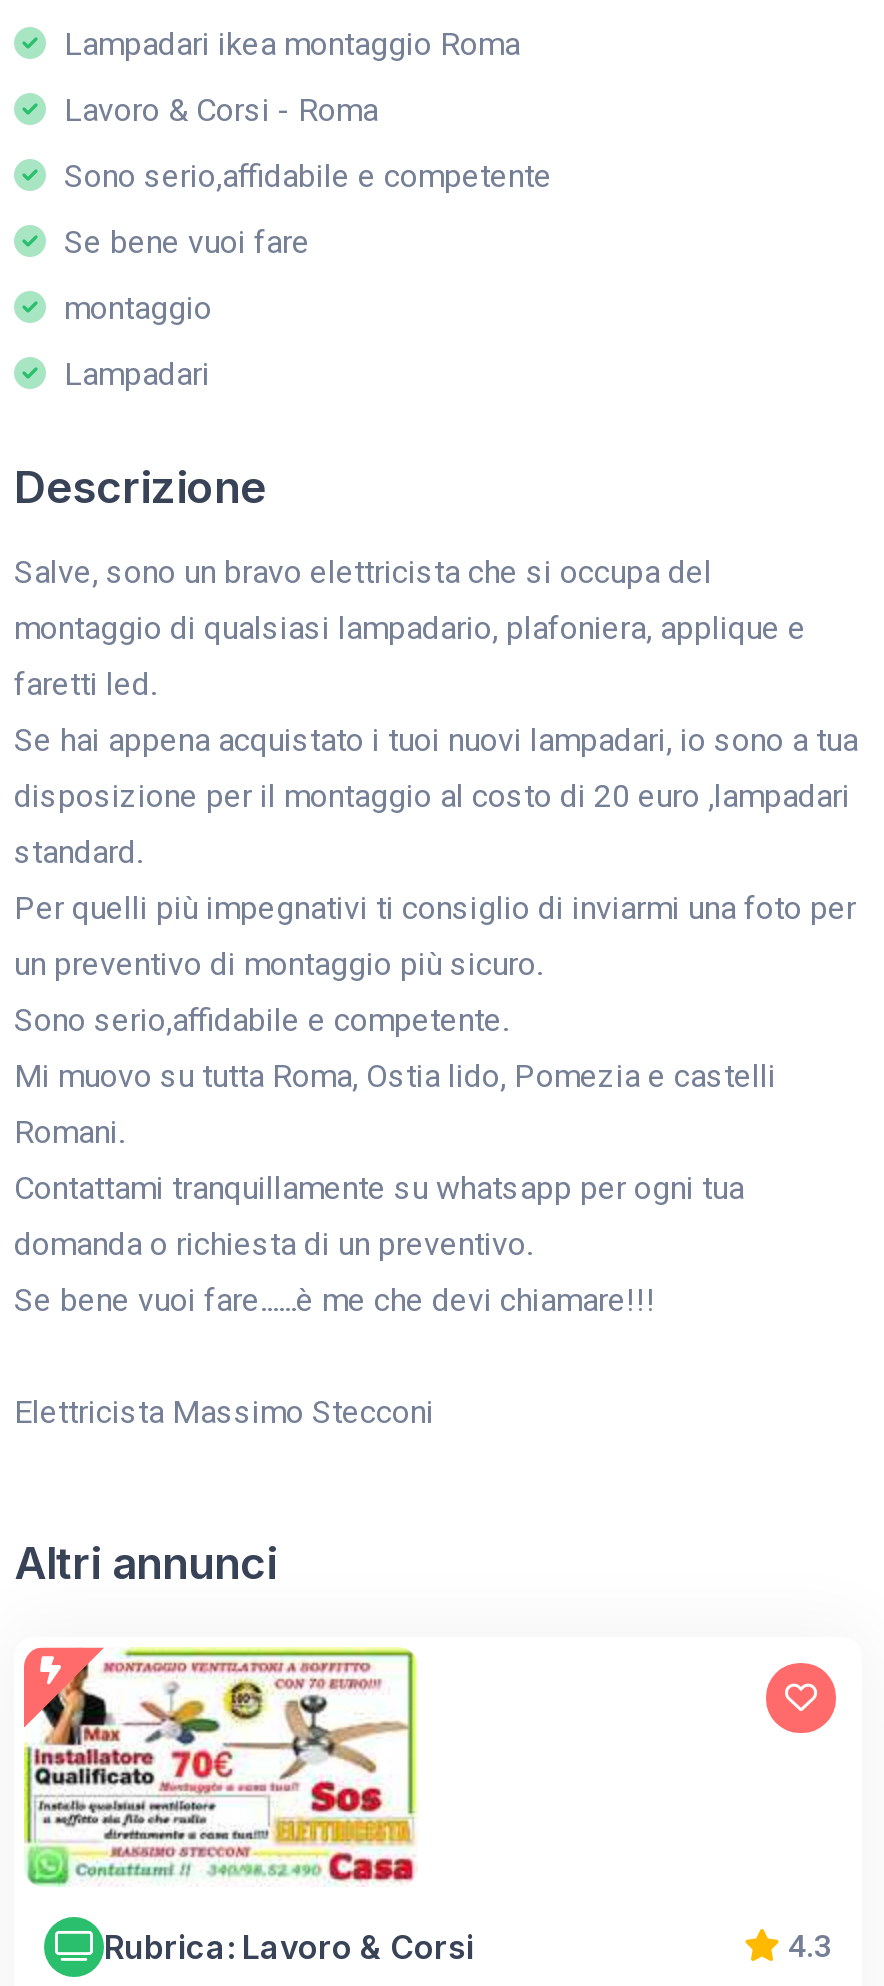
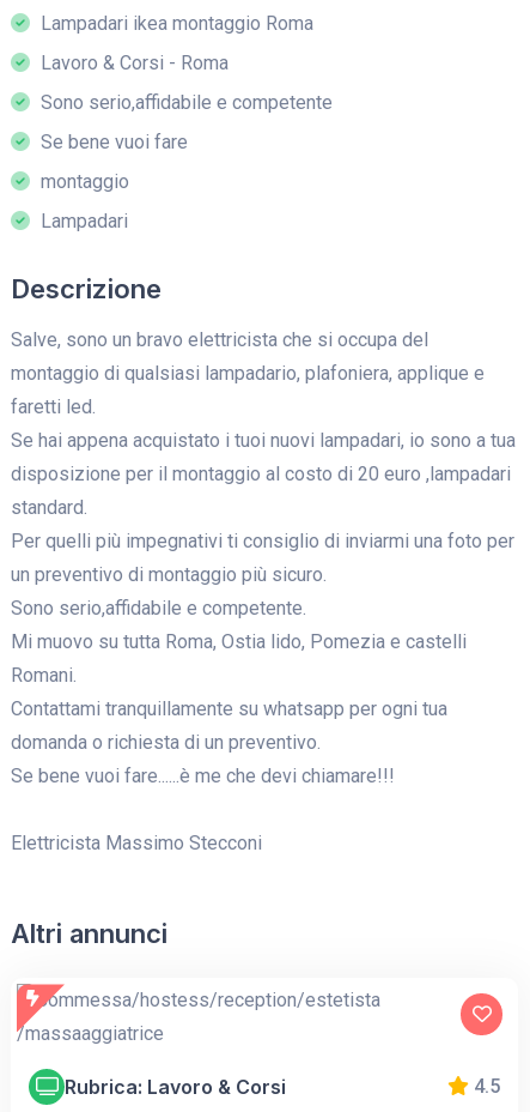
- [image]
+ [image]

- 4.3
+ 4.5
